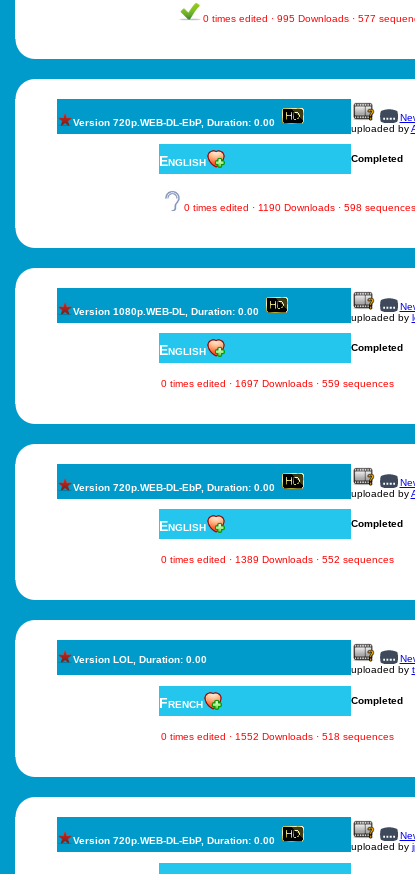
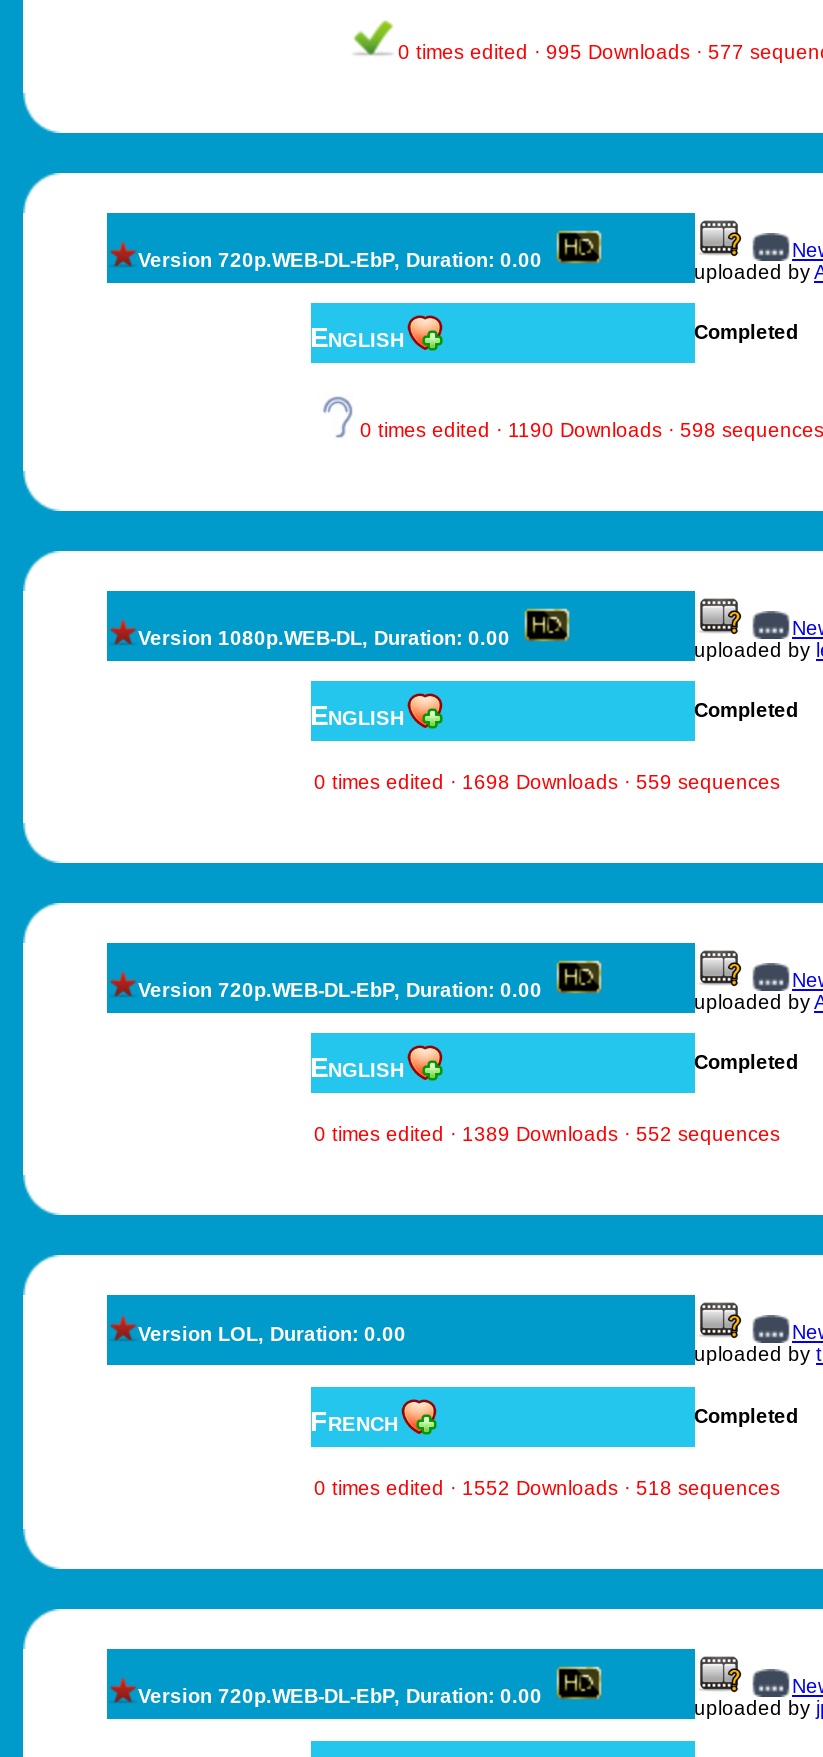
- 0 times edited · 1697 Downloads · 559 sequences
+ 0 times edited · 1698 Downloads · 559 sequences
